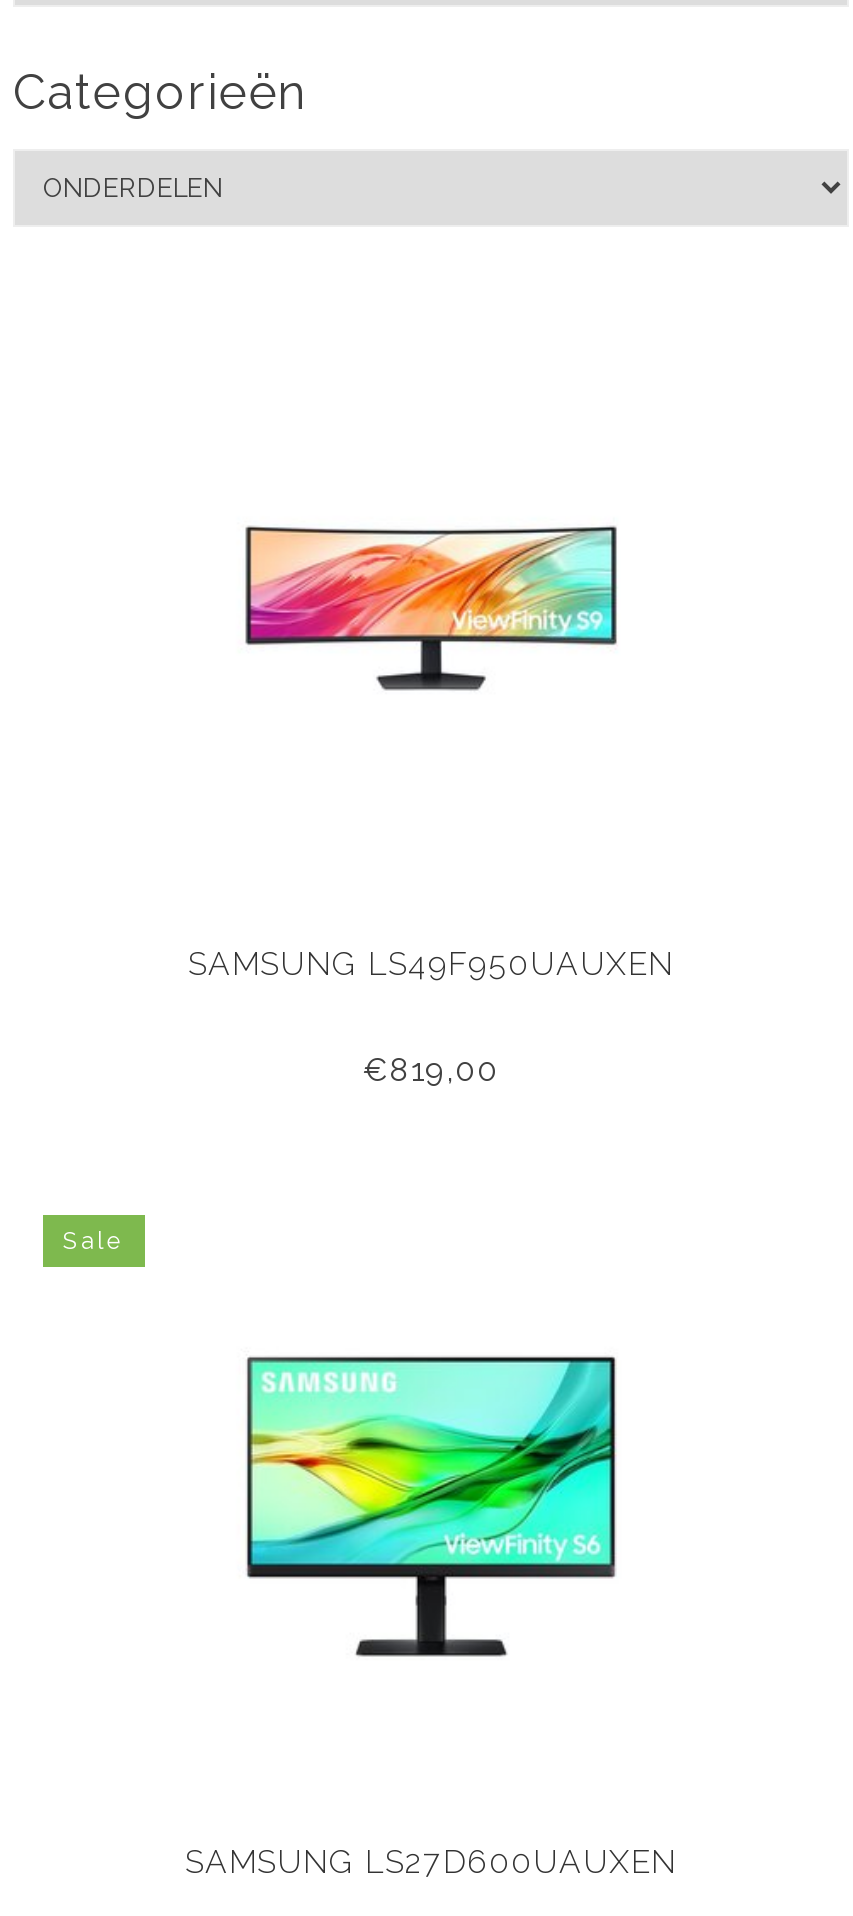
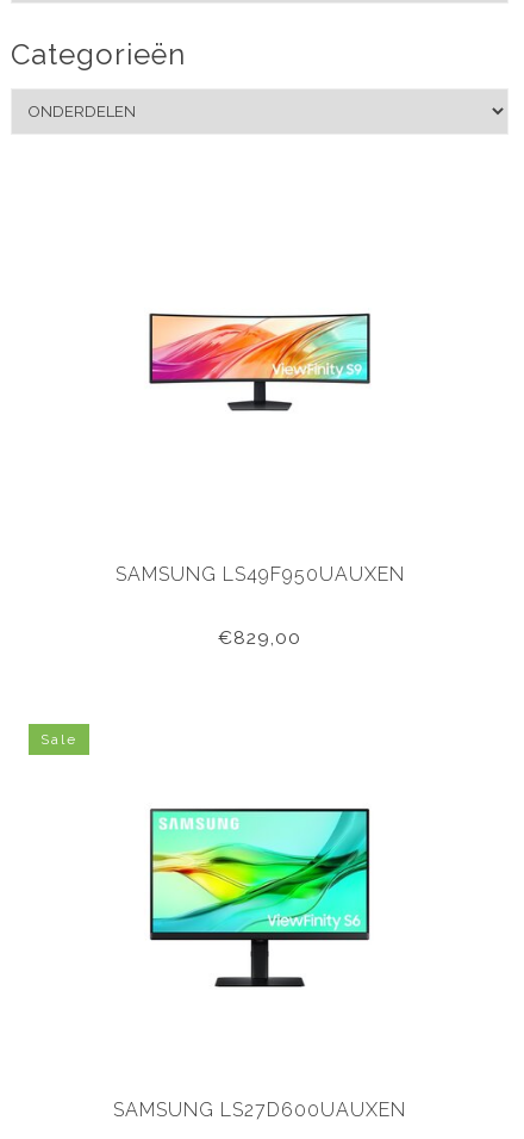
- €819,00
+ €829,00
